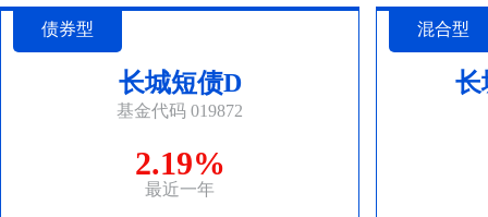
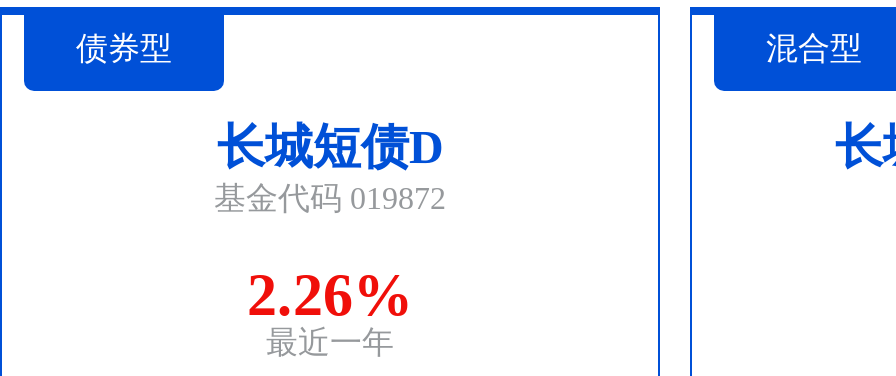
- 2.19%
+ 2.26%
